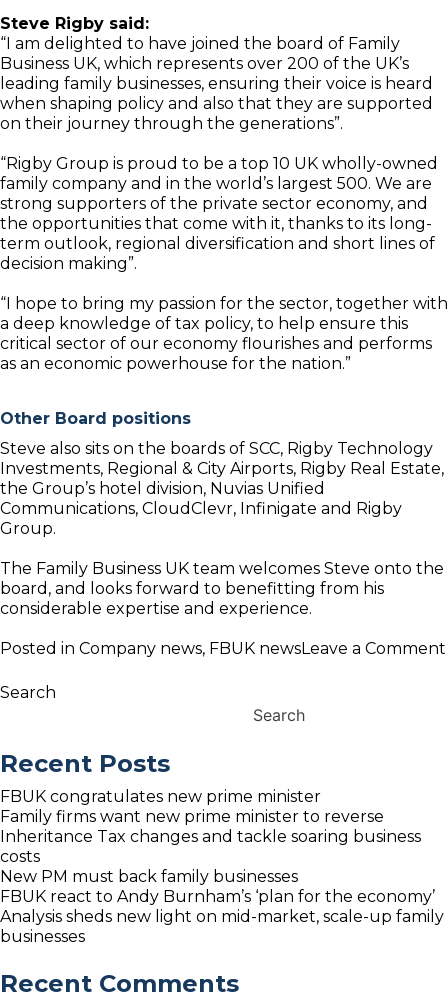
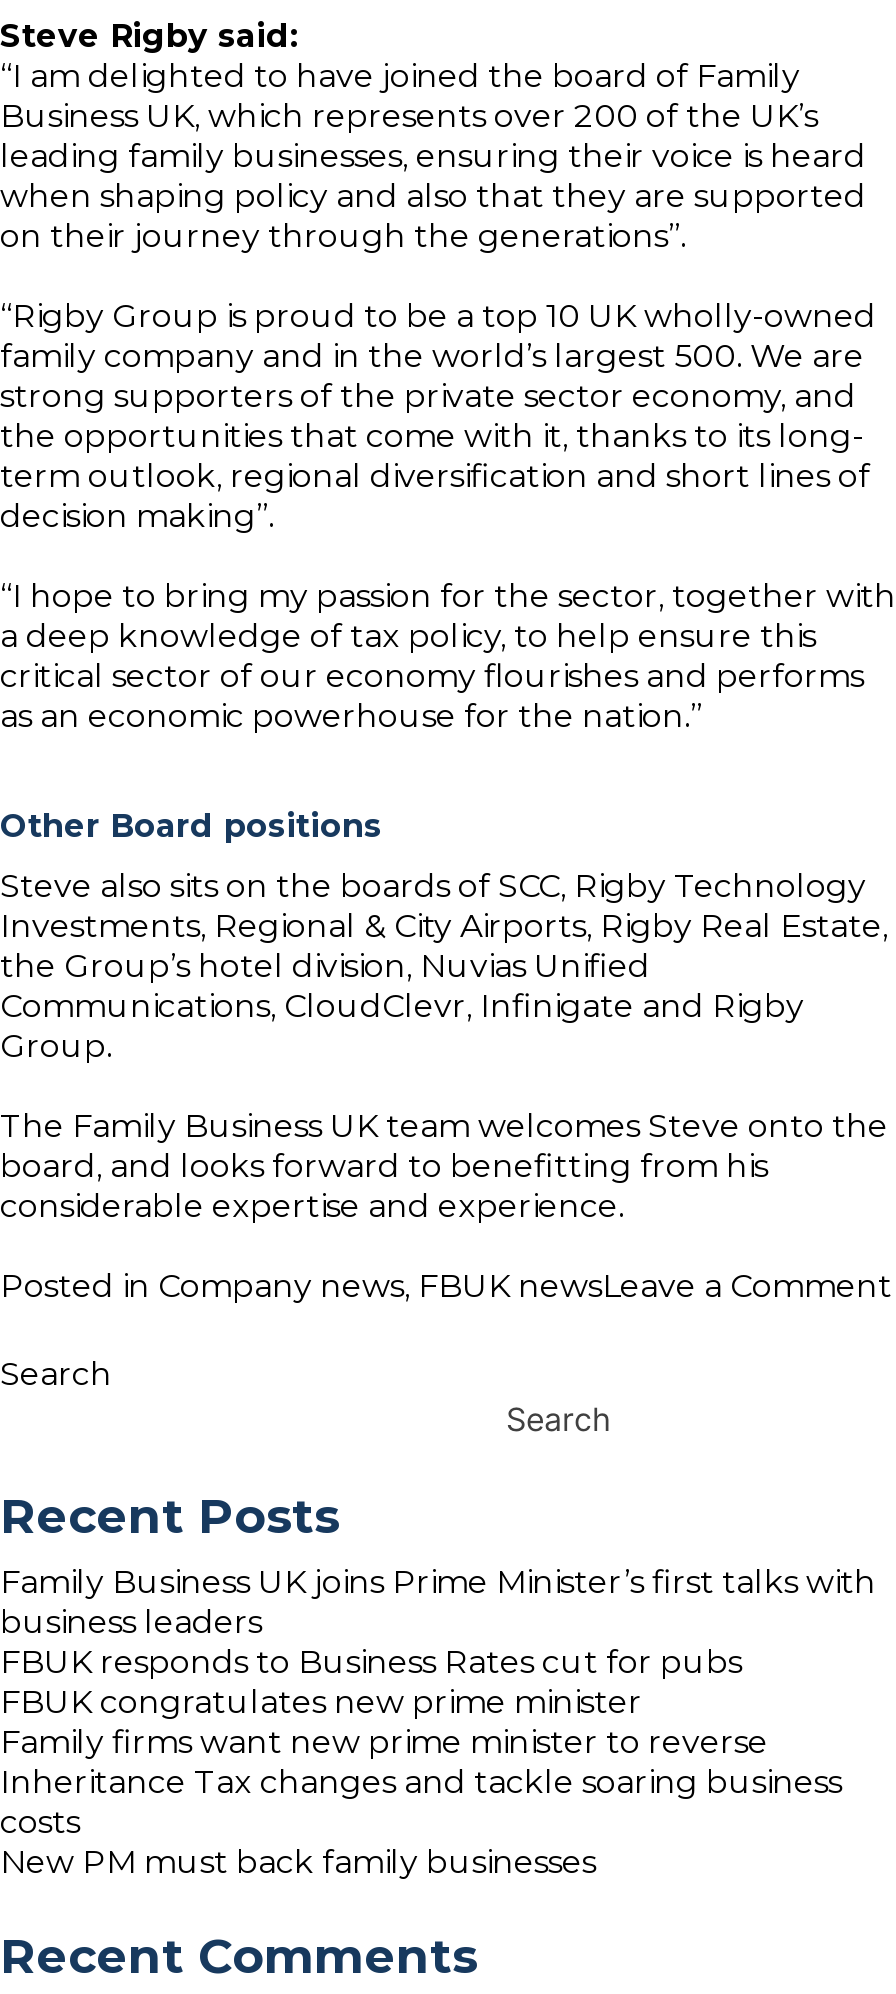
moved down: FBUK congratulates new prime minister | Family firms want new prime minister to reverse | Inheritance Tax changes and tackle soaring business | costs | New PM must back family businesses

+ Family Business UK joins Prime Minister’s first talks with
+ business leaders
+ FBUK responds to Business Rates cut for pubs

- FBUK react to Andy Burnham’s ‘plan for the economy’
- Analysis sheds new light on mid-market, scale-up family
- businesses
